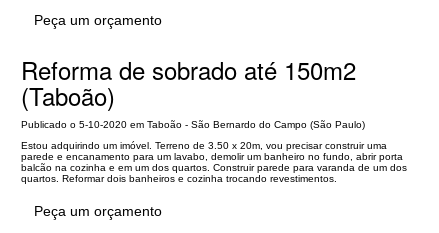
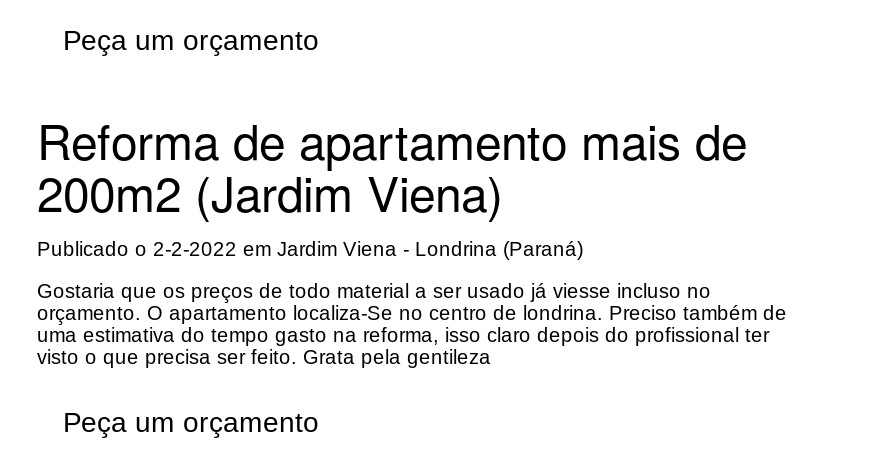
- Reforma de sobrado até 150m2
- (Taboão)
- Publicado o 5-10-2020 em Taboão - São Bernardo do Campo (São Paulo)
+ Reforma de apartamento mais de
+ 200m2 (Jardim Viena)
+ Publicado o 2-2-2022 em Jardim Viena - Londrina (Paraná)

- Estou adquirindo um imóvel. Terreno de 3.50 x 20m, vou precisar construir uma
- parede e encanamento para um lavabo, demolir um banheiro no fundo, abrir porta
- balcão na cozinha e em um dos quartos. Construir parede para varanda de um dos
- quartos. Reformar dois banheiros e cozinha trocando revestimentos.
+ Gostaria que os preços de todo material a ser usado já viesse incluso no
+ orçamento. O apartamento localiza-Se no centro de londrina. Preciso também de
+ uma estimativa do tempo gasto na reforma, isso claro depois do profissional ter
+ visto o que precisa ser feito. Grata pela gentileza
